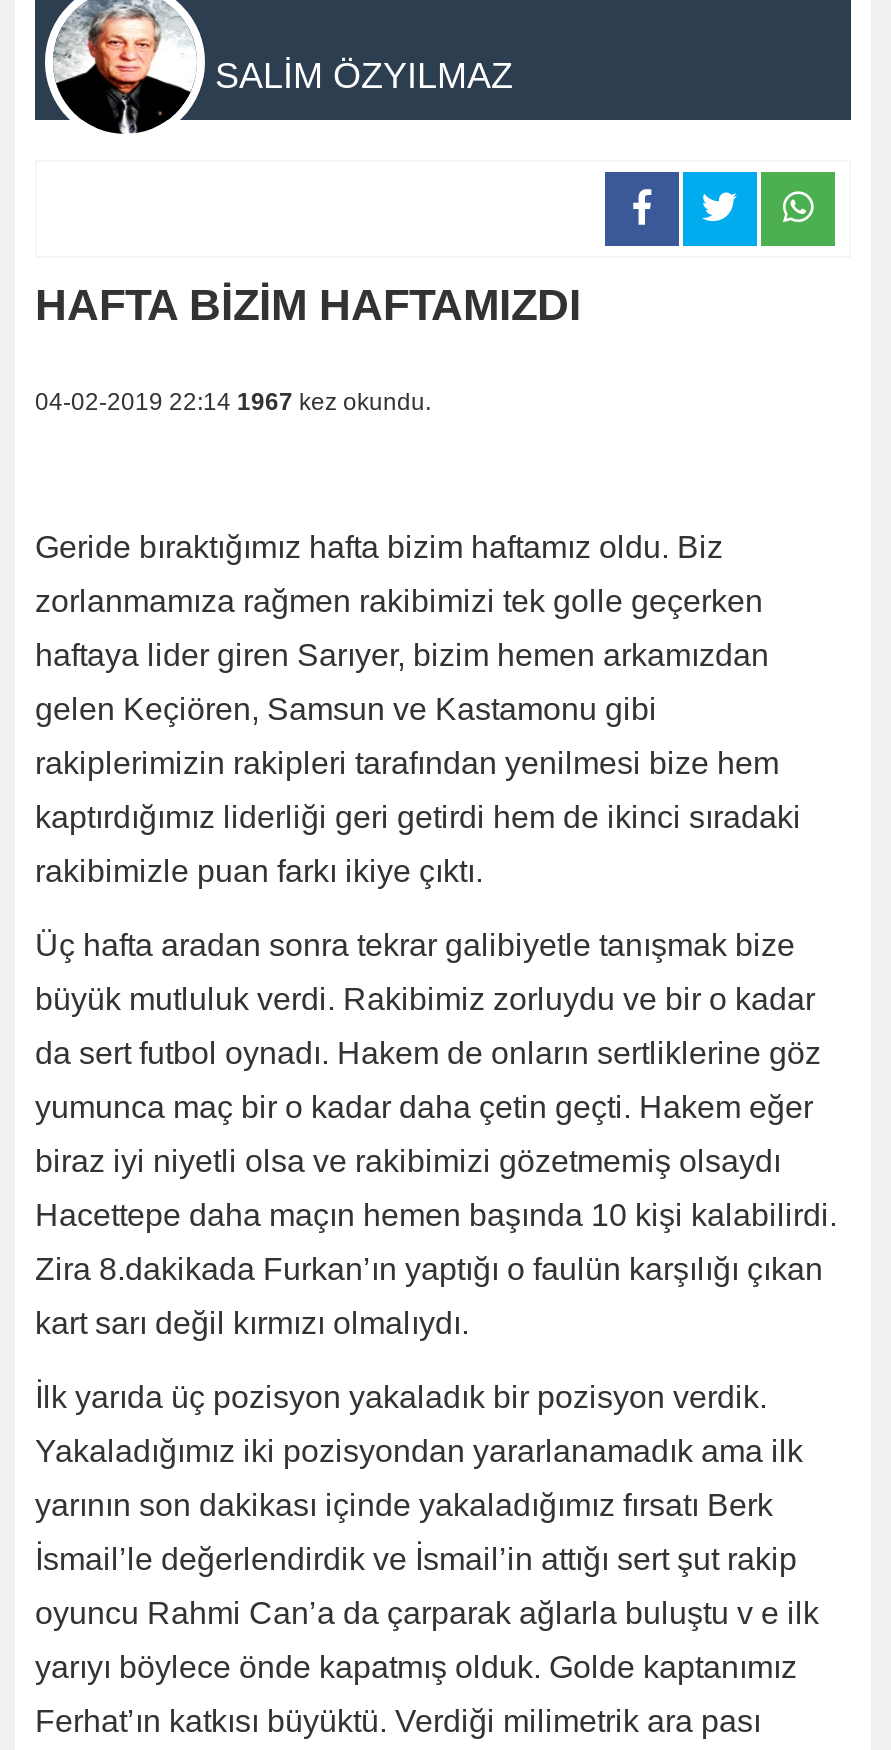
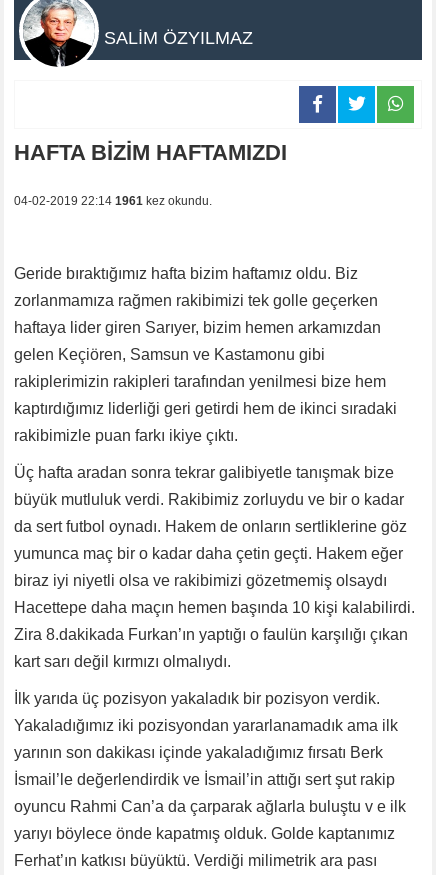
- 04-02-2019 22:14 1967 kez okundu.
+ 04-02-2019 22:14 1961 kez okundu.
